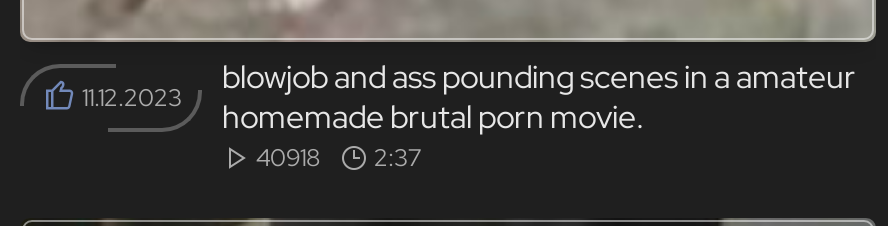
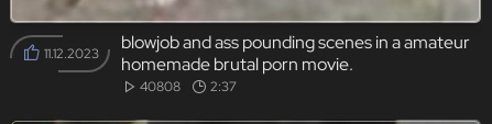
- 40918 2:37
+ 40808 2:37
